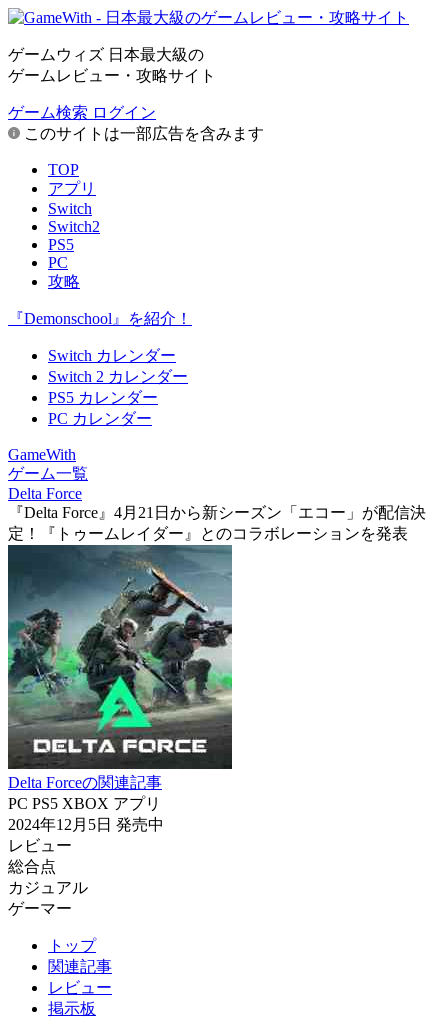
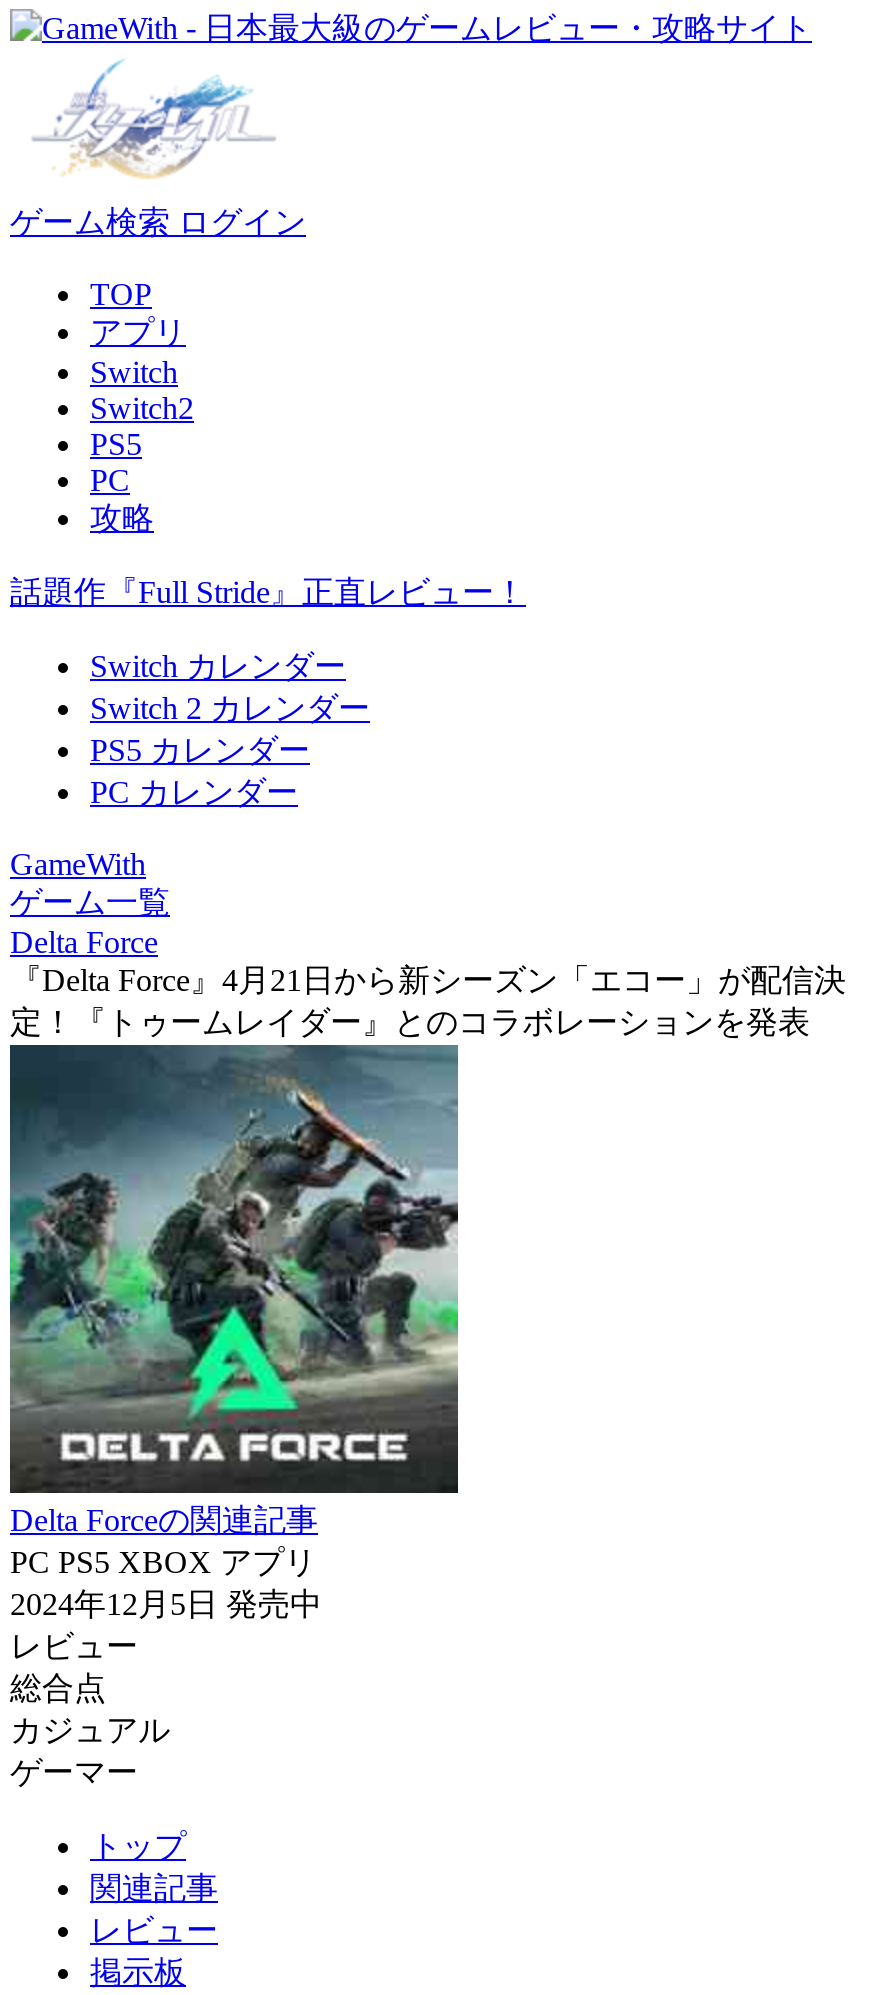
- ゲームウィズ 日本最大級の
- ゲームレビュー・攻略サイト

- このサイトは一部広告を含みます

- 『Demonschool』を紹介！
+ 話題作『Full Stride』正直レビュー！
